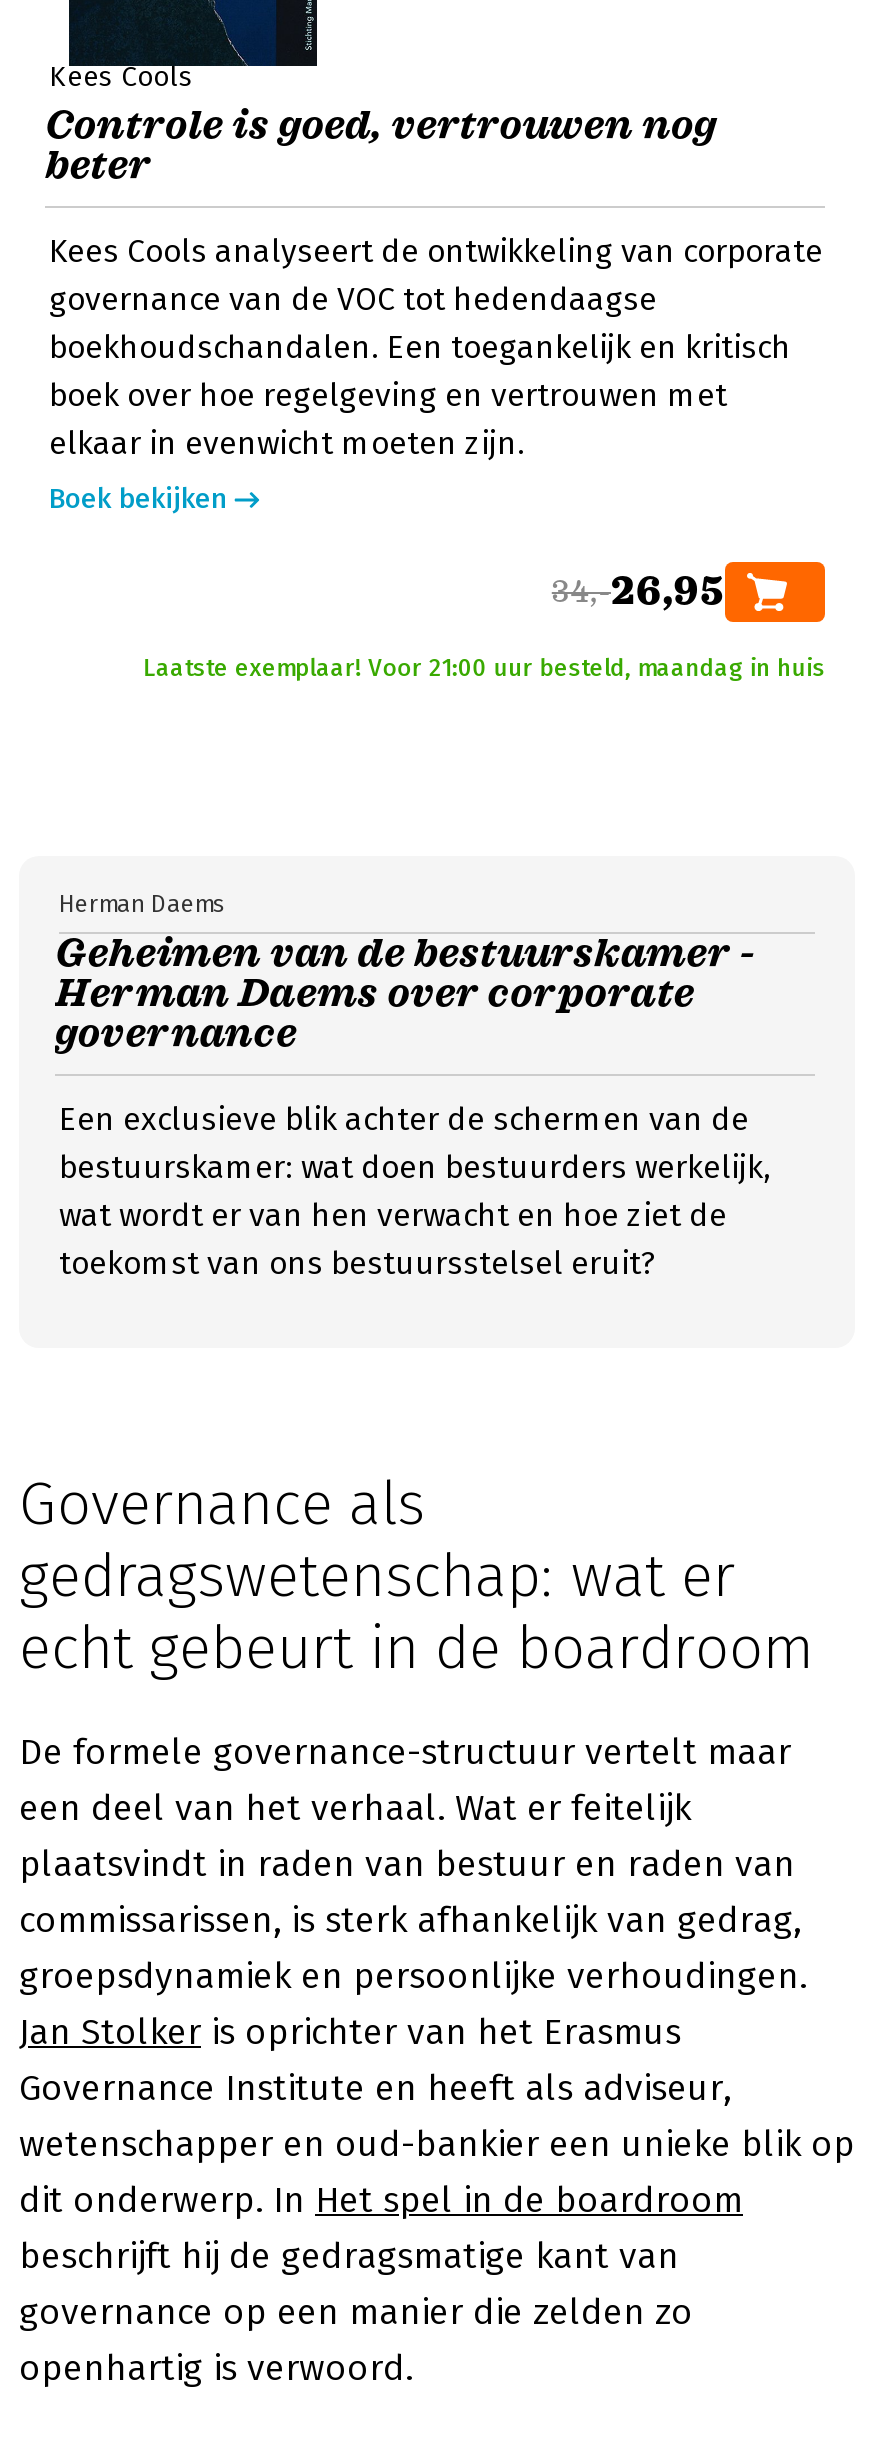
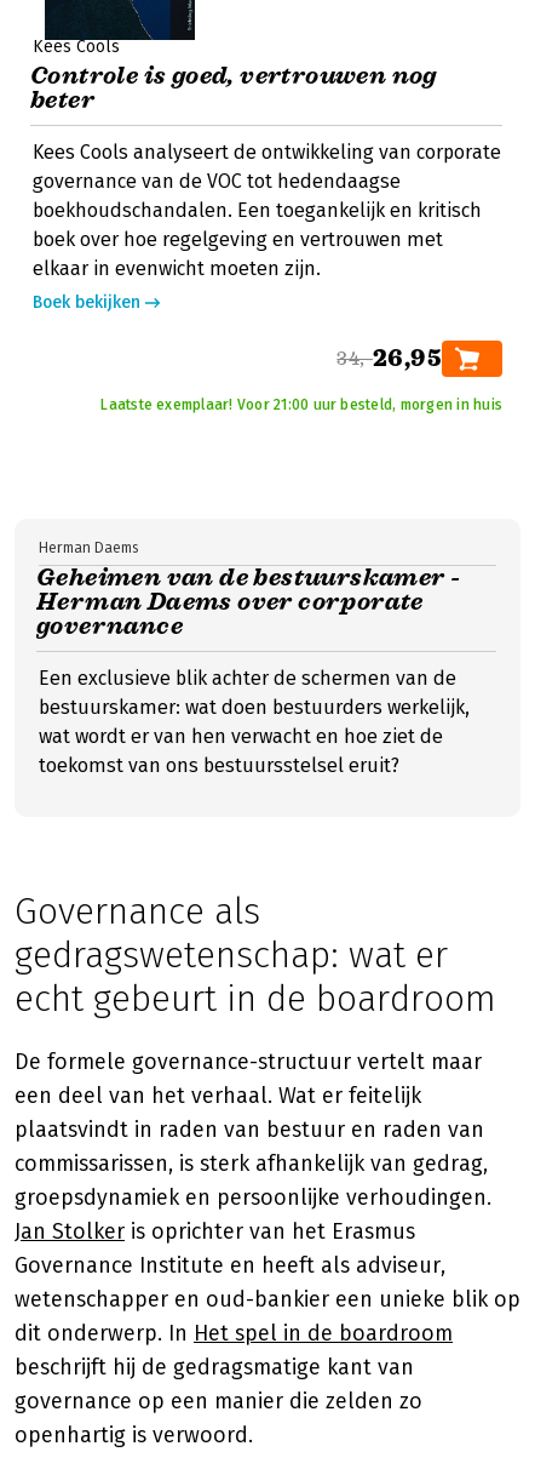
- Laatste exemplaar! Voor 21:00 uur besteld, maandag in huis
+ Laatste exemplaar! Voor 21:00 uur besteld, morgen in huis
